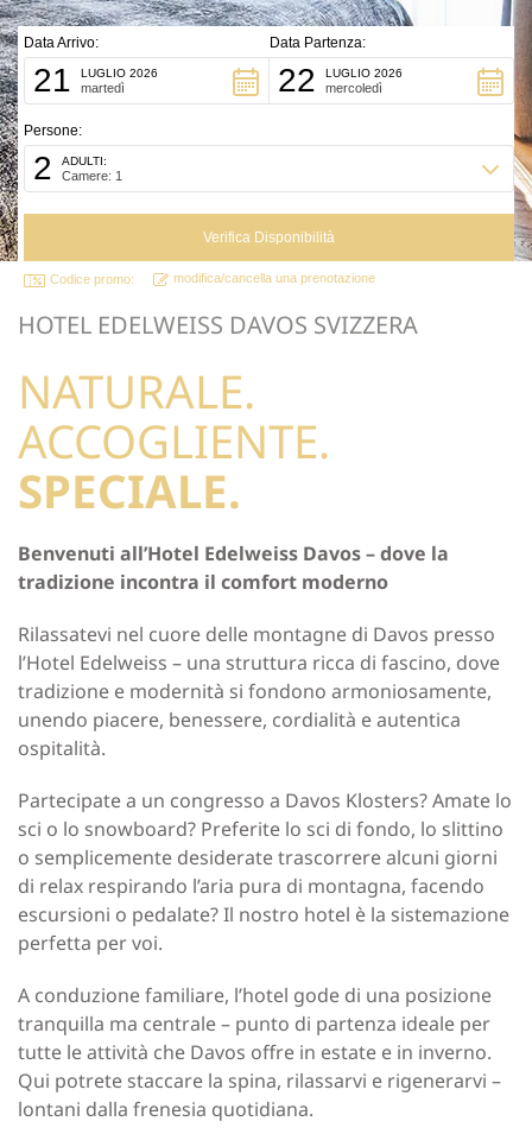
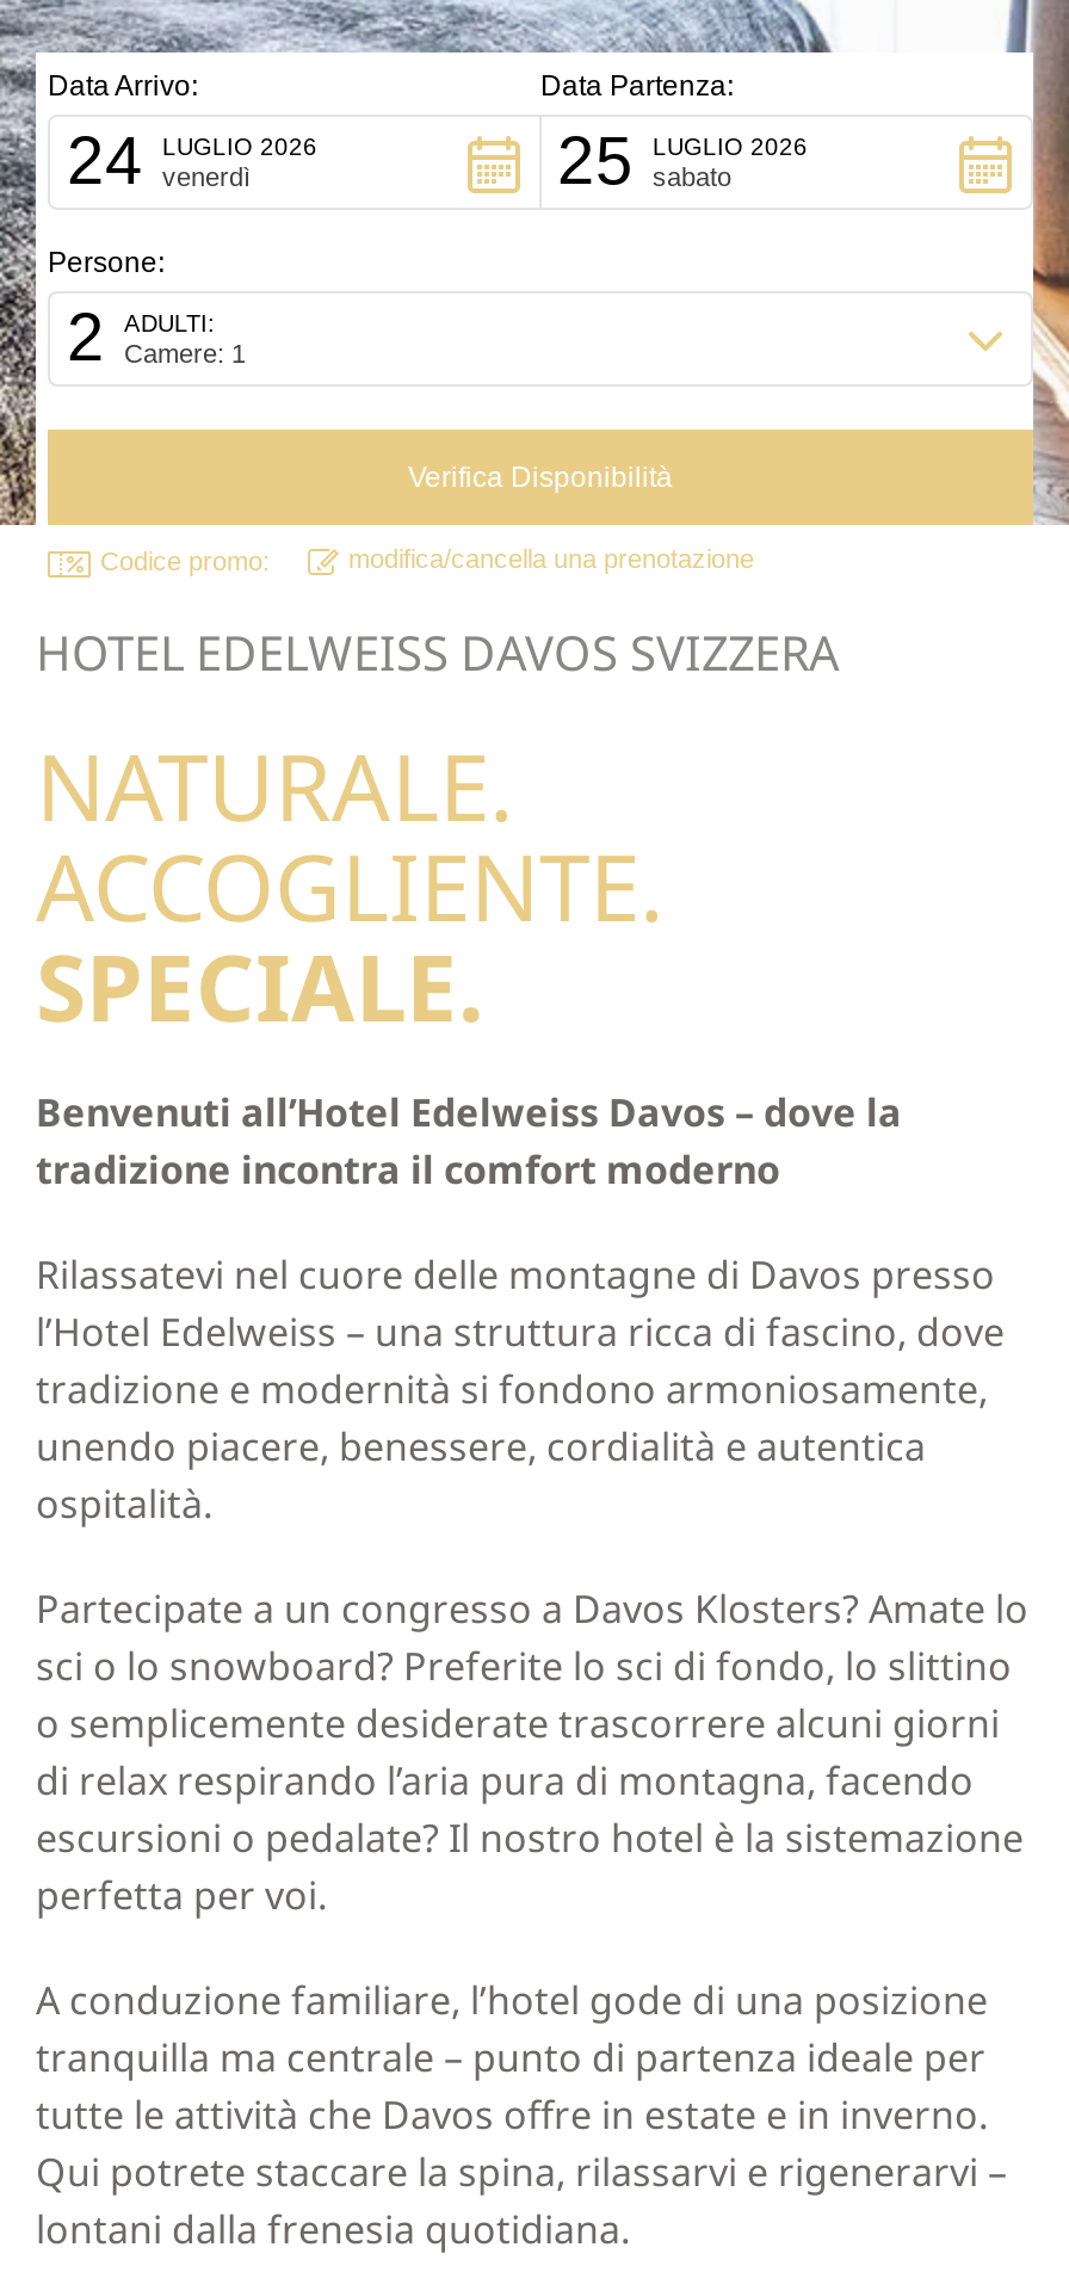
- 21
+ 24

- 22
+ 25

- martedì
+ venerdì

- mercoledì
+ sabato
